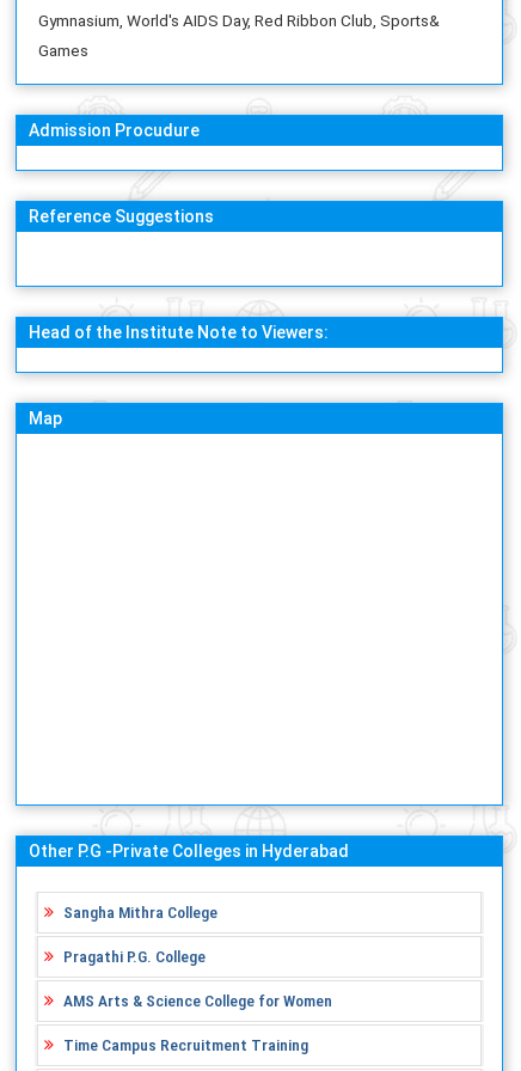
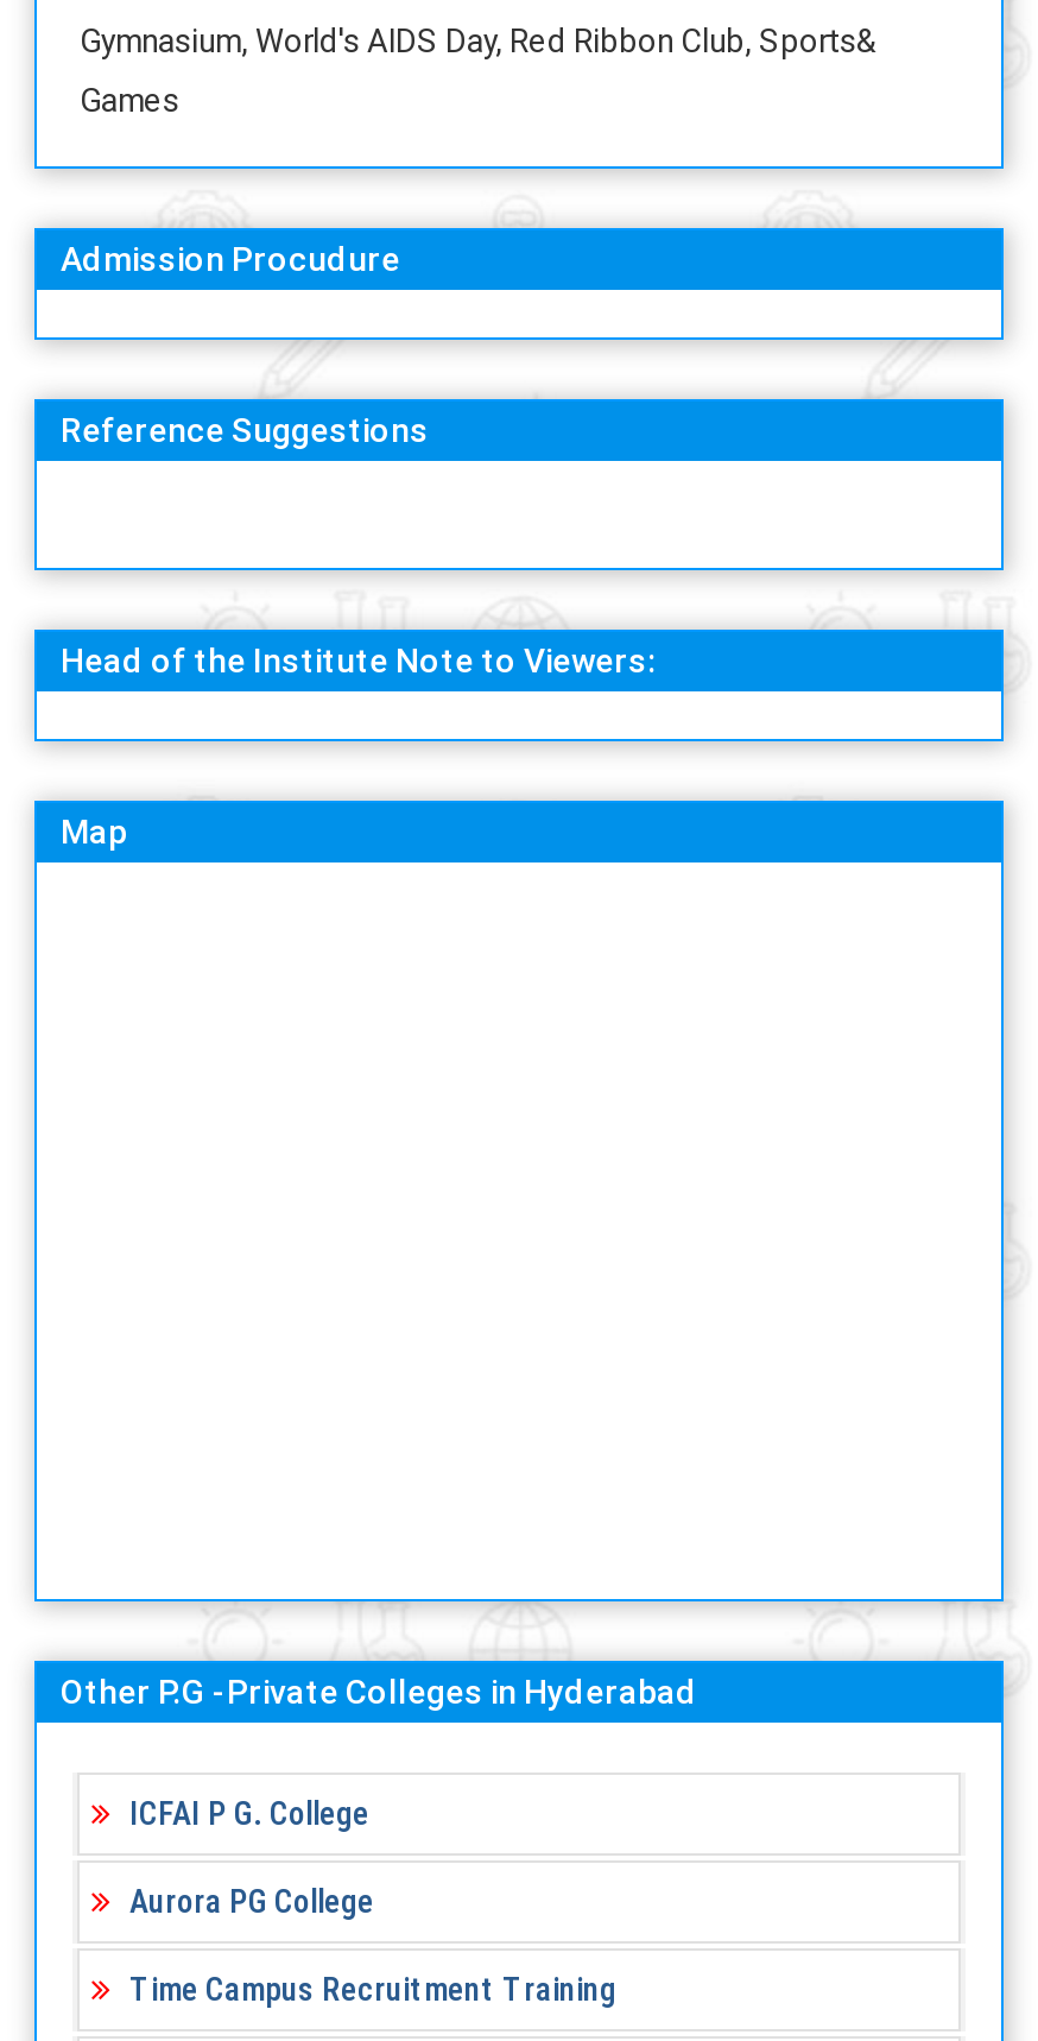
- Sangha Mithra College
- Pragathi P.G. College
- AMS Arts & Science College for Women
+ ICFAI P G. College
+ Aurora PG College
